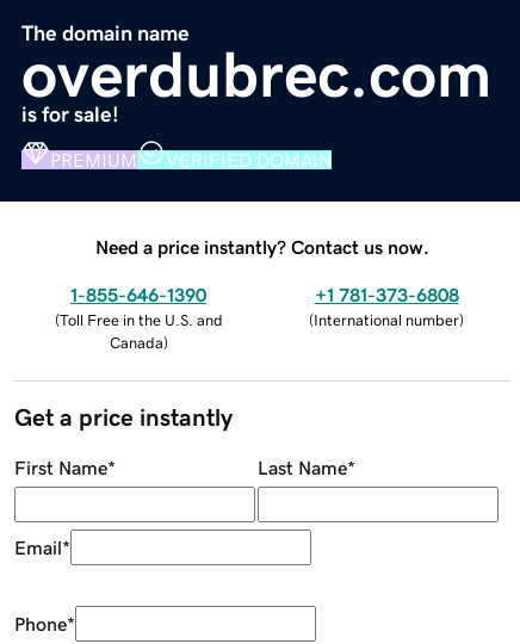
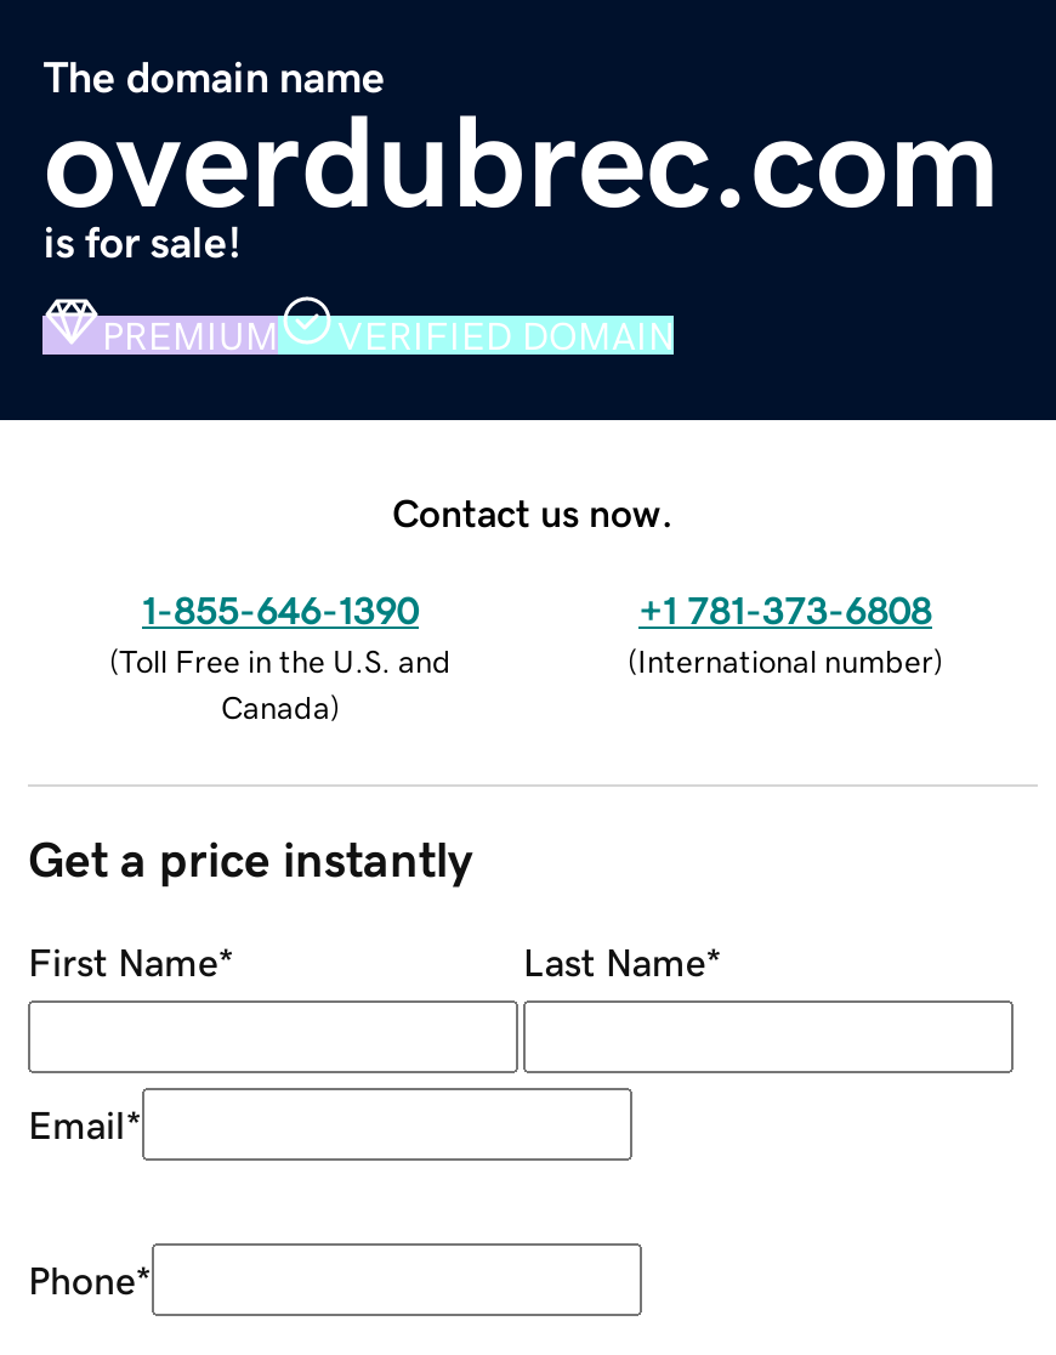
- Need a price instantly? Contact us now.
+ Contact us now.
